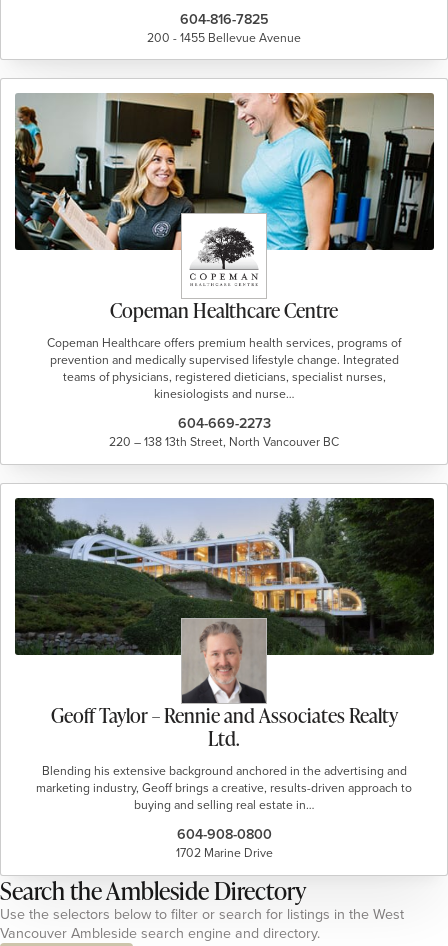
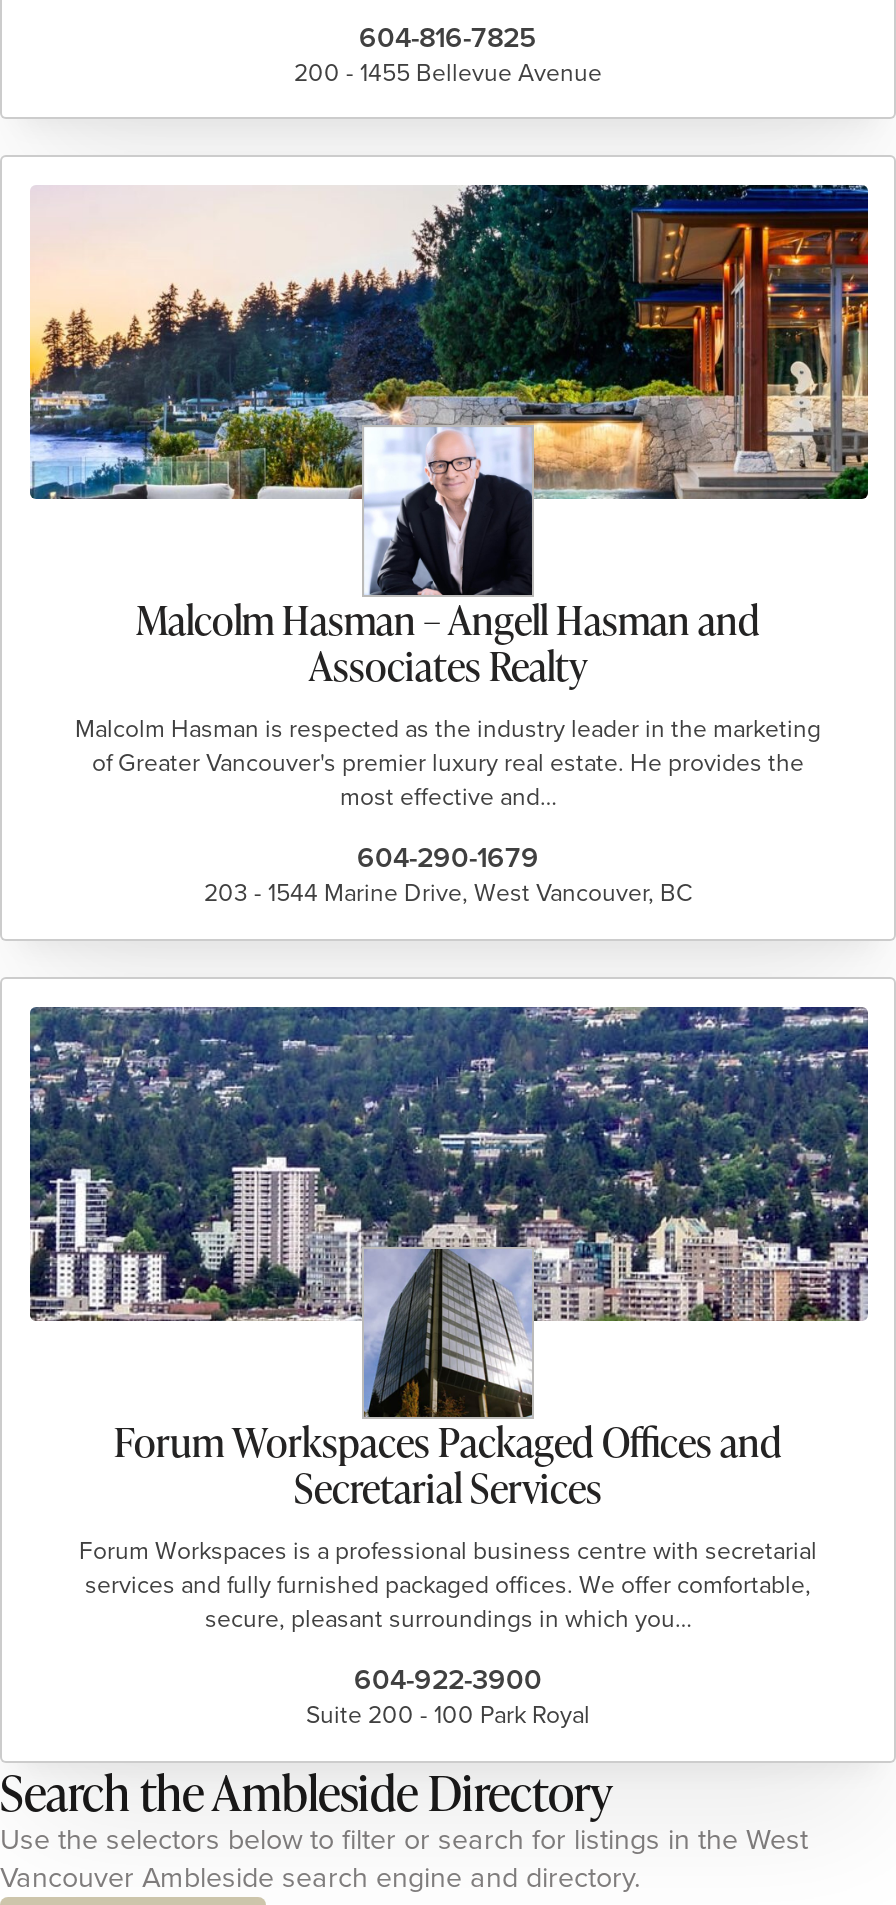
- [image]
- Copeman Healthcare Centre
- Copeman Healthcare offers premium health services, programs of
- prevention and medically supervised lifestyle change. Integrated
- teams of physicians, registered dieticians, specialist nurses,
- kinesiologists and nurse…
+ [image]
+ Malcolm Hasman – Angell Hasman and
+ Associates Realty
+ Malcolm Hasman is respected as the industry leader in the marketing
+ of Greater Vancouver's premier luxury real estate. He provides the
+ most effective and…

- 604-669-2273
- 220 – 138 13th Street, North Vancouver BC
+ 604-290-1679
+ 203 - 1544 Marine Drive, West Vancouver, BC

- [image]
- Geoff Taylor – Rennie and Associates Realty
- Ltd.
- Blending his extensive background anchored in the advertising and
- marketing industry, Geoff brings a creative, results-driven approach to
- buying and selling real estate in…
+ [image]
+ Forum Workspaces Packaged Offices and
+ Secretarial Services
+ Forum Workspaces is a professional business centre with secretarial
+ services and fully furnished packaged offices. We offer comfortable,
+ secure, pleasant surroundings in which you…

- 604-908-0800
- 1702 Marine Drive
+ 604-922-3900
+ Suite 200 - 100 Park Royal
